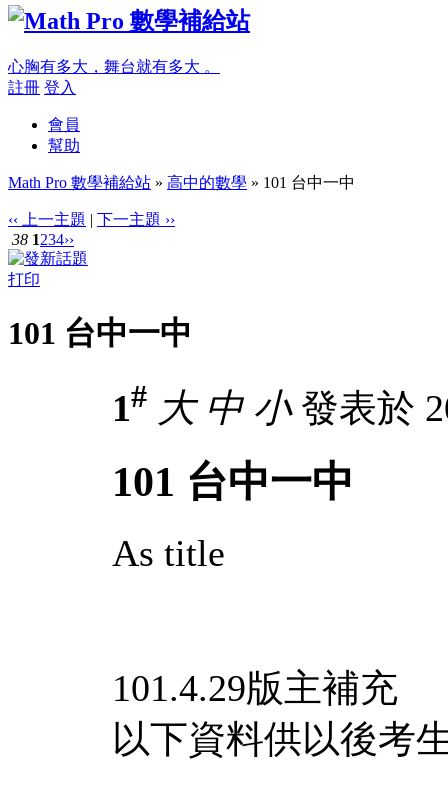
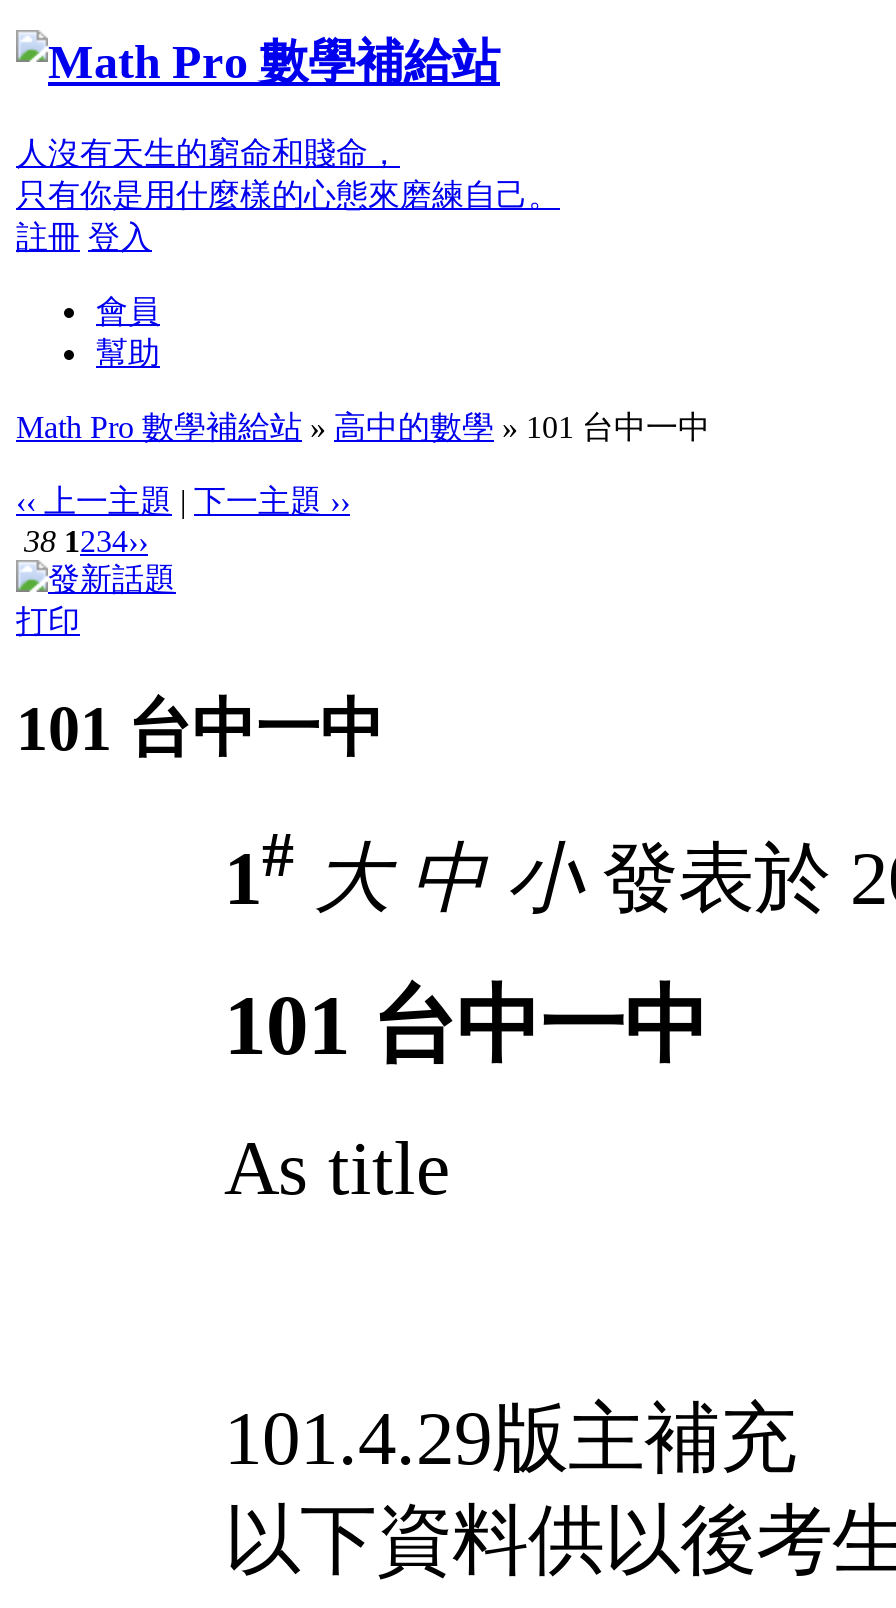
- 心胸有多大，舞台就有多大 。
+ 人沒有天生的窮命和賤命，
+ 只有你是用什麼樣的心態來磨練自己。
